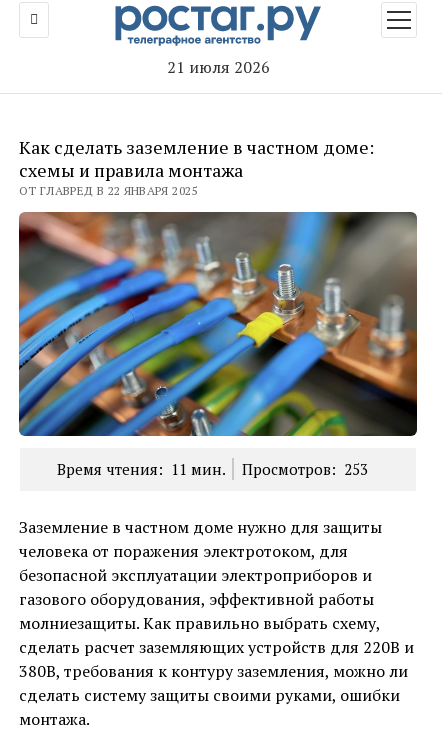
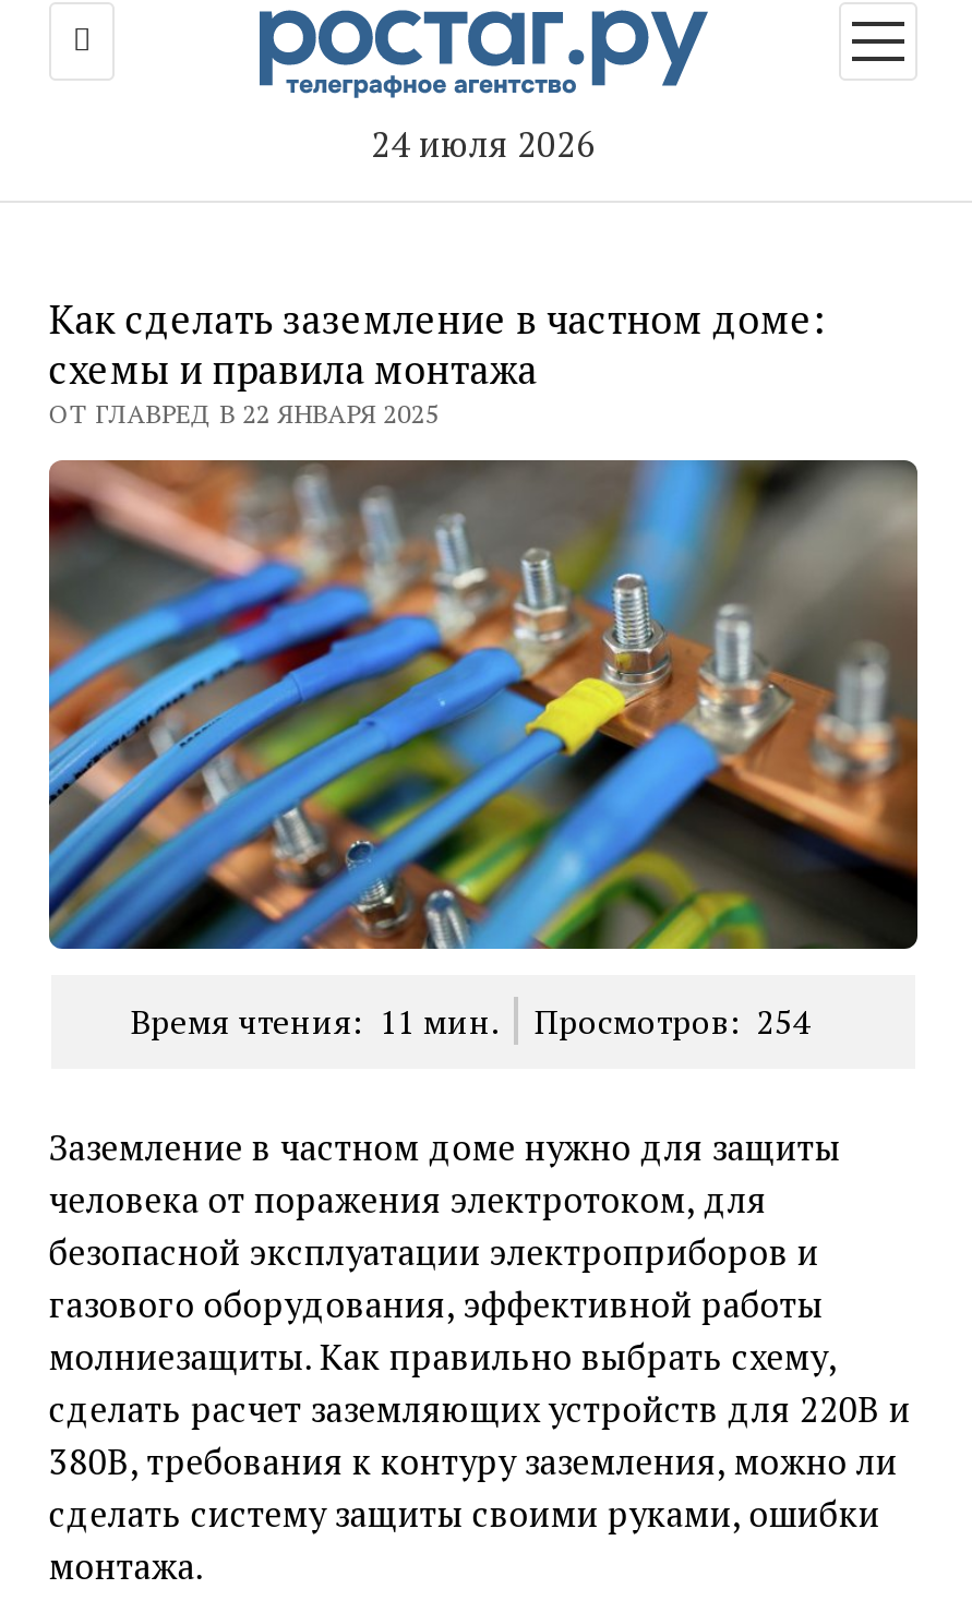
- 21 июля 2026
+ 24 июля 2026

- Время чтения: 11 мин. Просмотров: 253
+ Время чтения: 11 мин. Просмотров: 254
